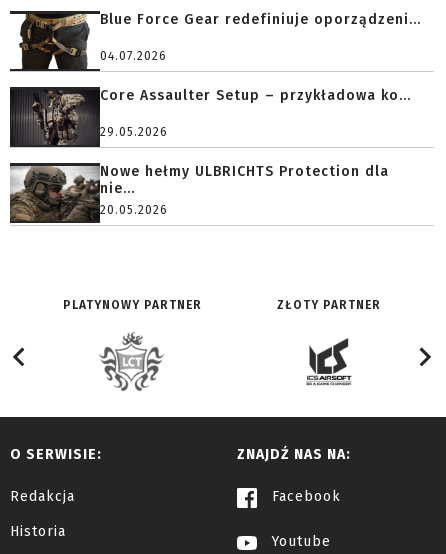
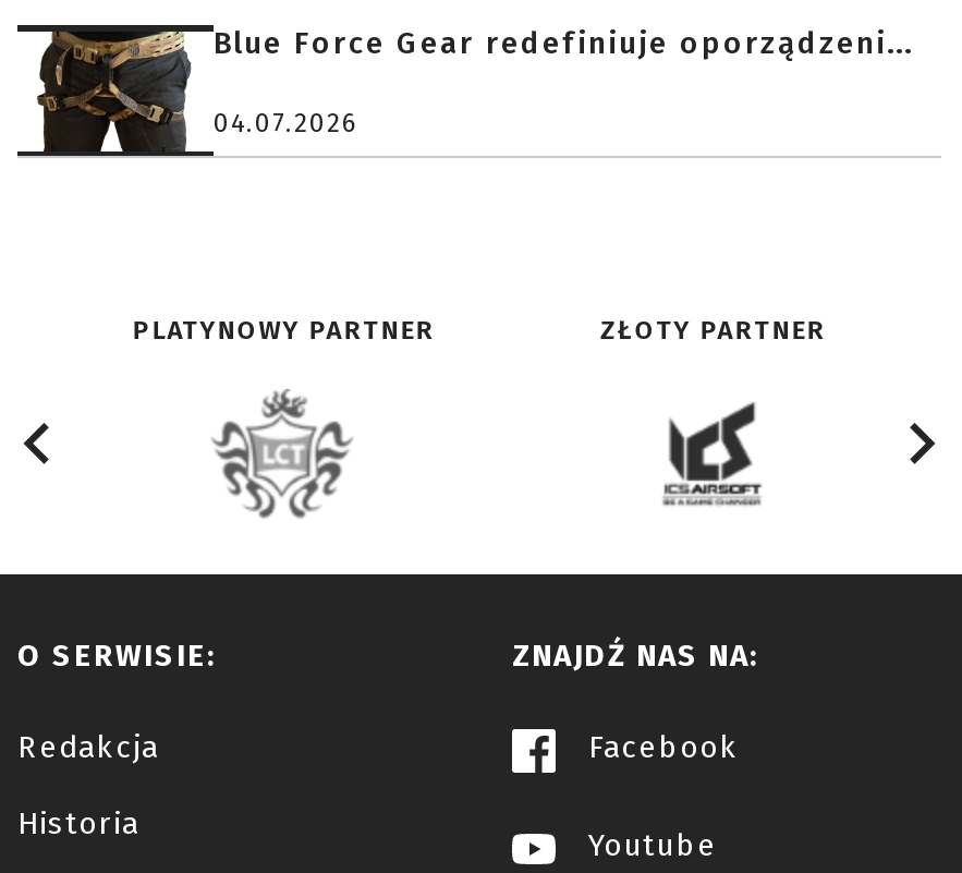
- [image]
- Core Assaulter Setup – przykładowa ko...
- 29.05.2026
- Nowe hełmy ULBRICHTS Protection dla
- nie...
- 20.05.2026

- [image]
